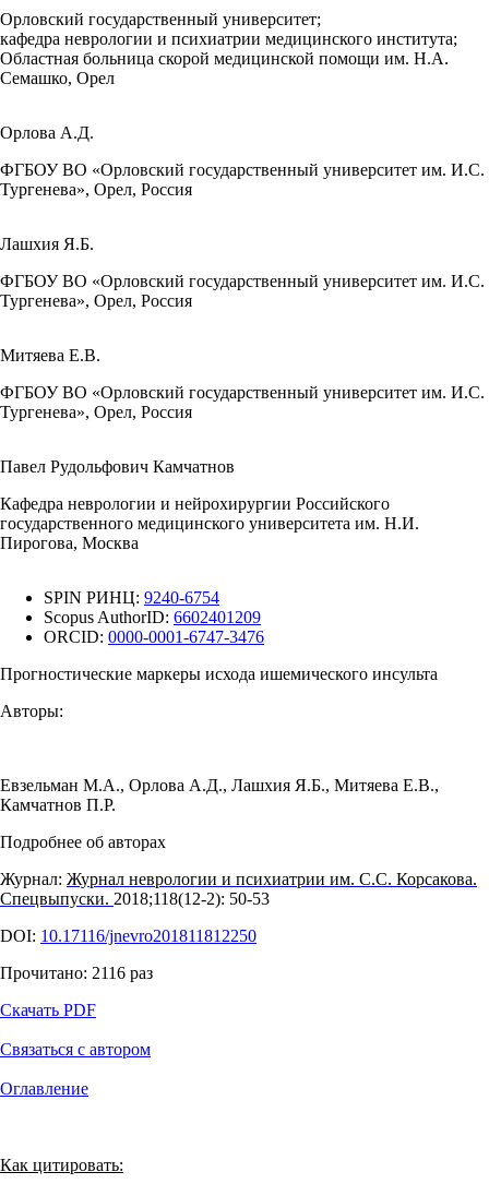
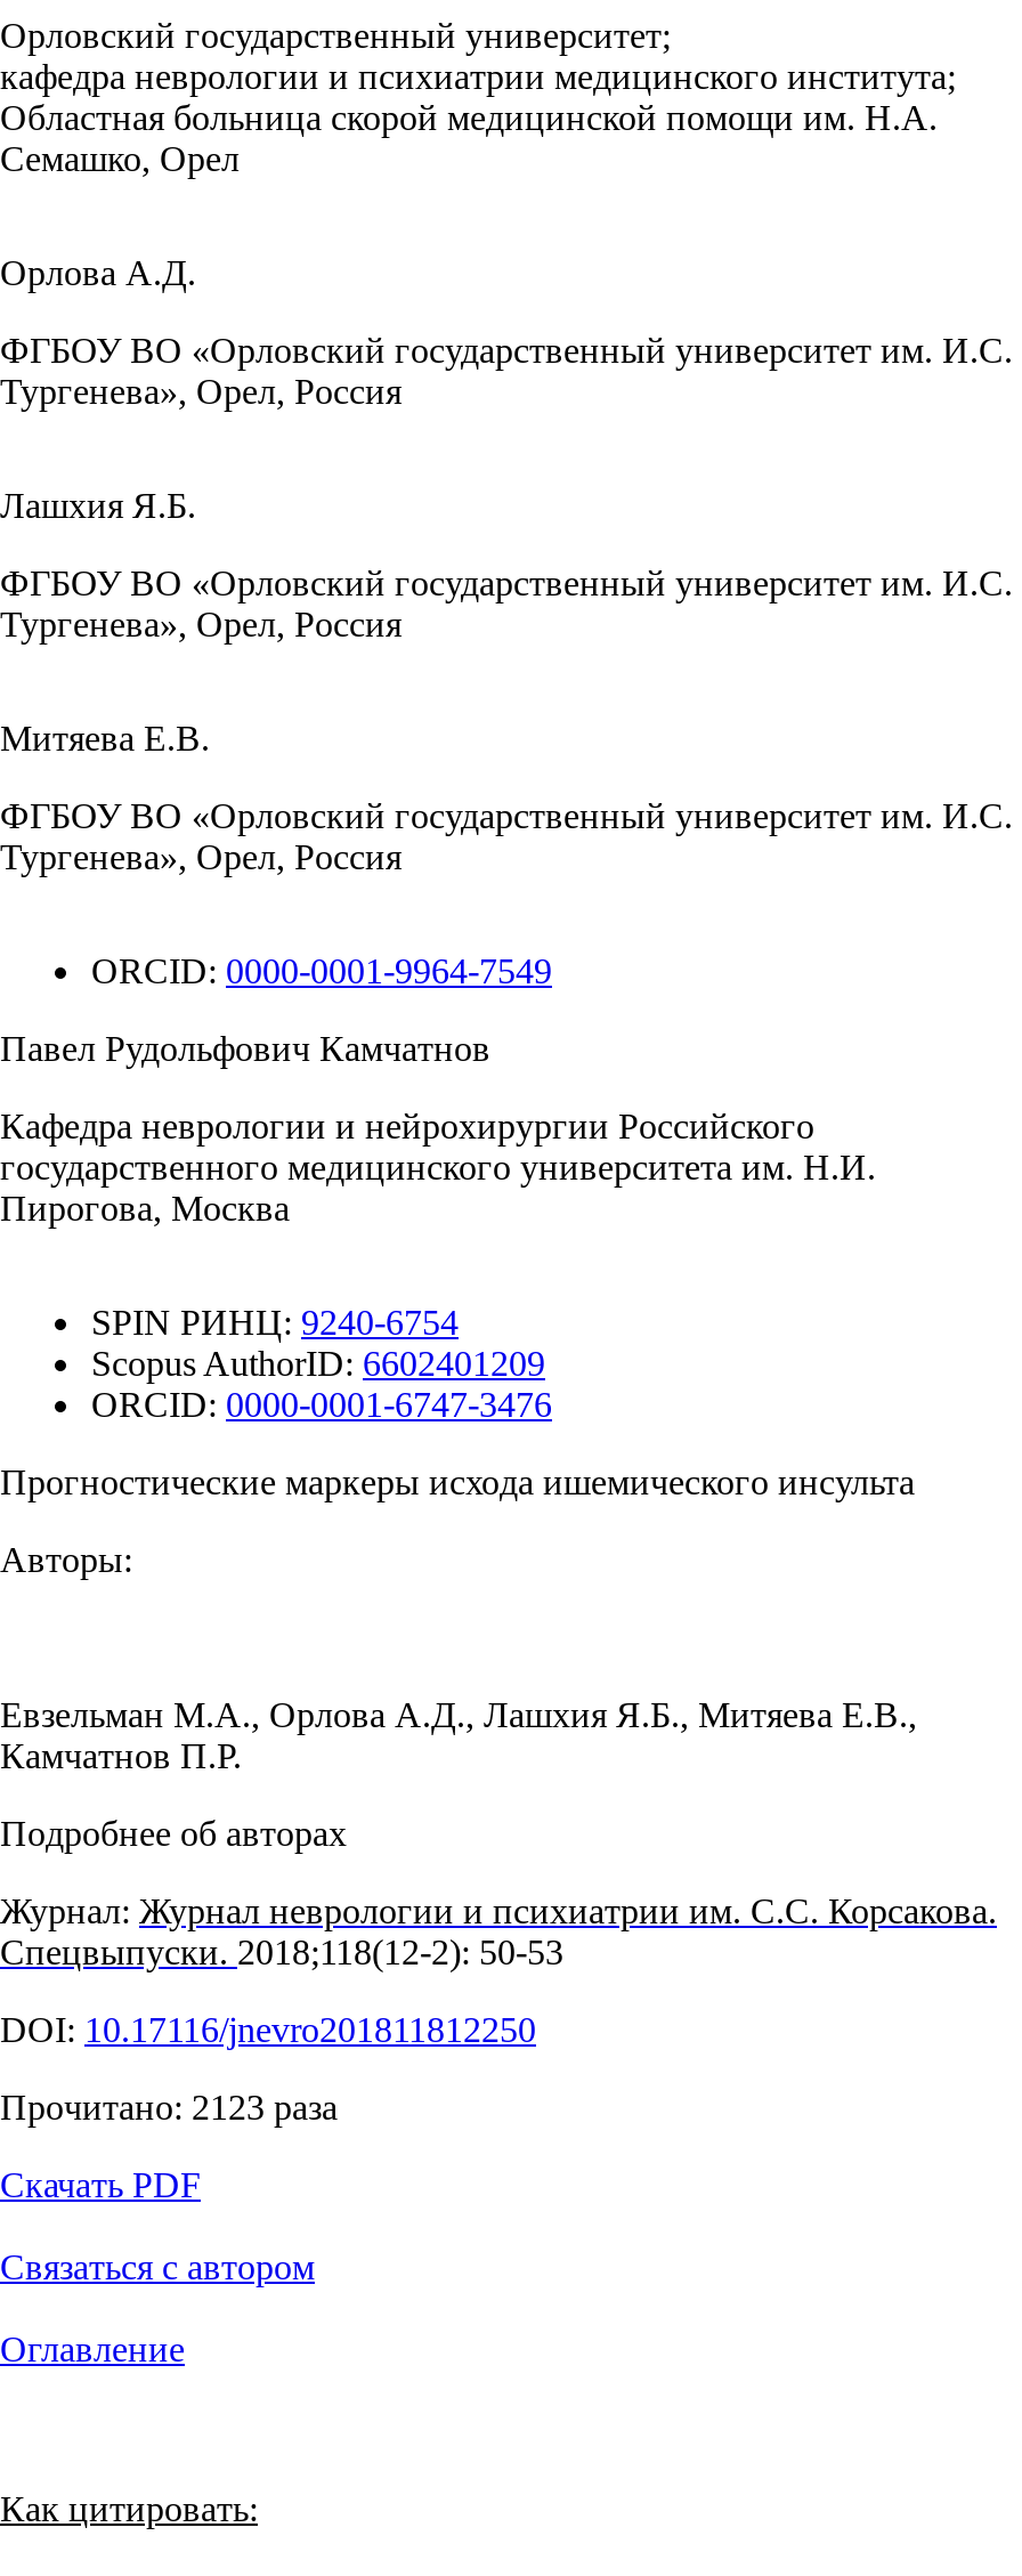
+ ORCID: 0000-0001-9964-7549

- Прочитано: 2116 раз
+ Прочитано: 2123 раза
